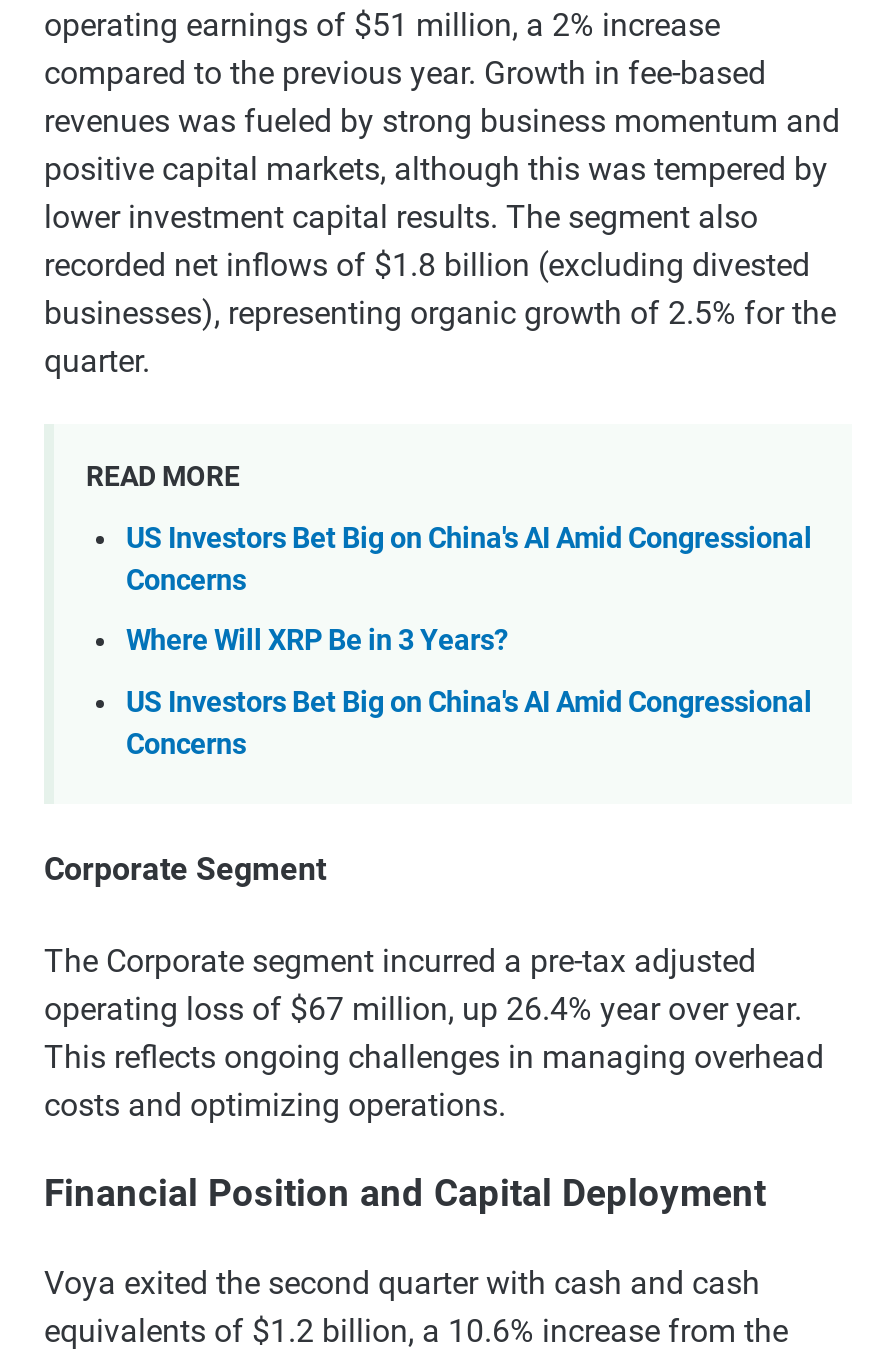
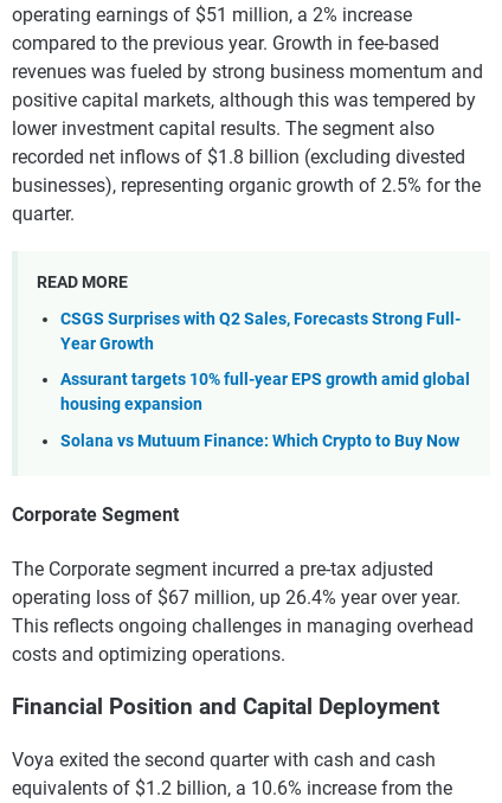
- US Investors Bet Big on China's AI Amid Congressional
- Concerns
+ CSGS Surprises with Q2 Sales, Forecasts Strong Full-
+ Year Growth

- Where Will XRP Be in 3 Years?
+ Assurant targets 10% full-year EPS growth amid global
+ housing expansion

- US Investors Bet Big on China's AI Amid Congressional
- Concerns
+ Solana vs Mutuum Finance: Which Crypto to Buy Now
